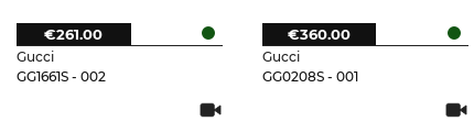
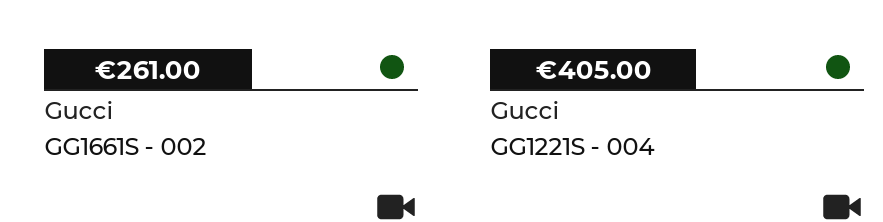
- €360.00
+ €405.00

- GG0208S - 001
+ GG1221S - 004
